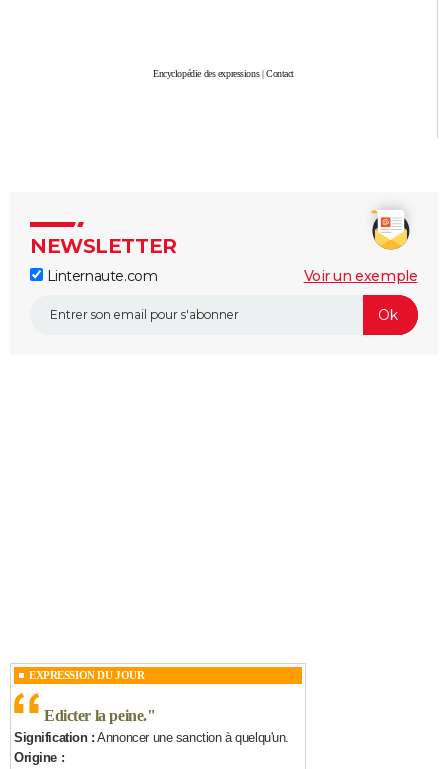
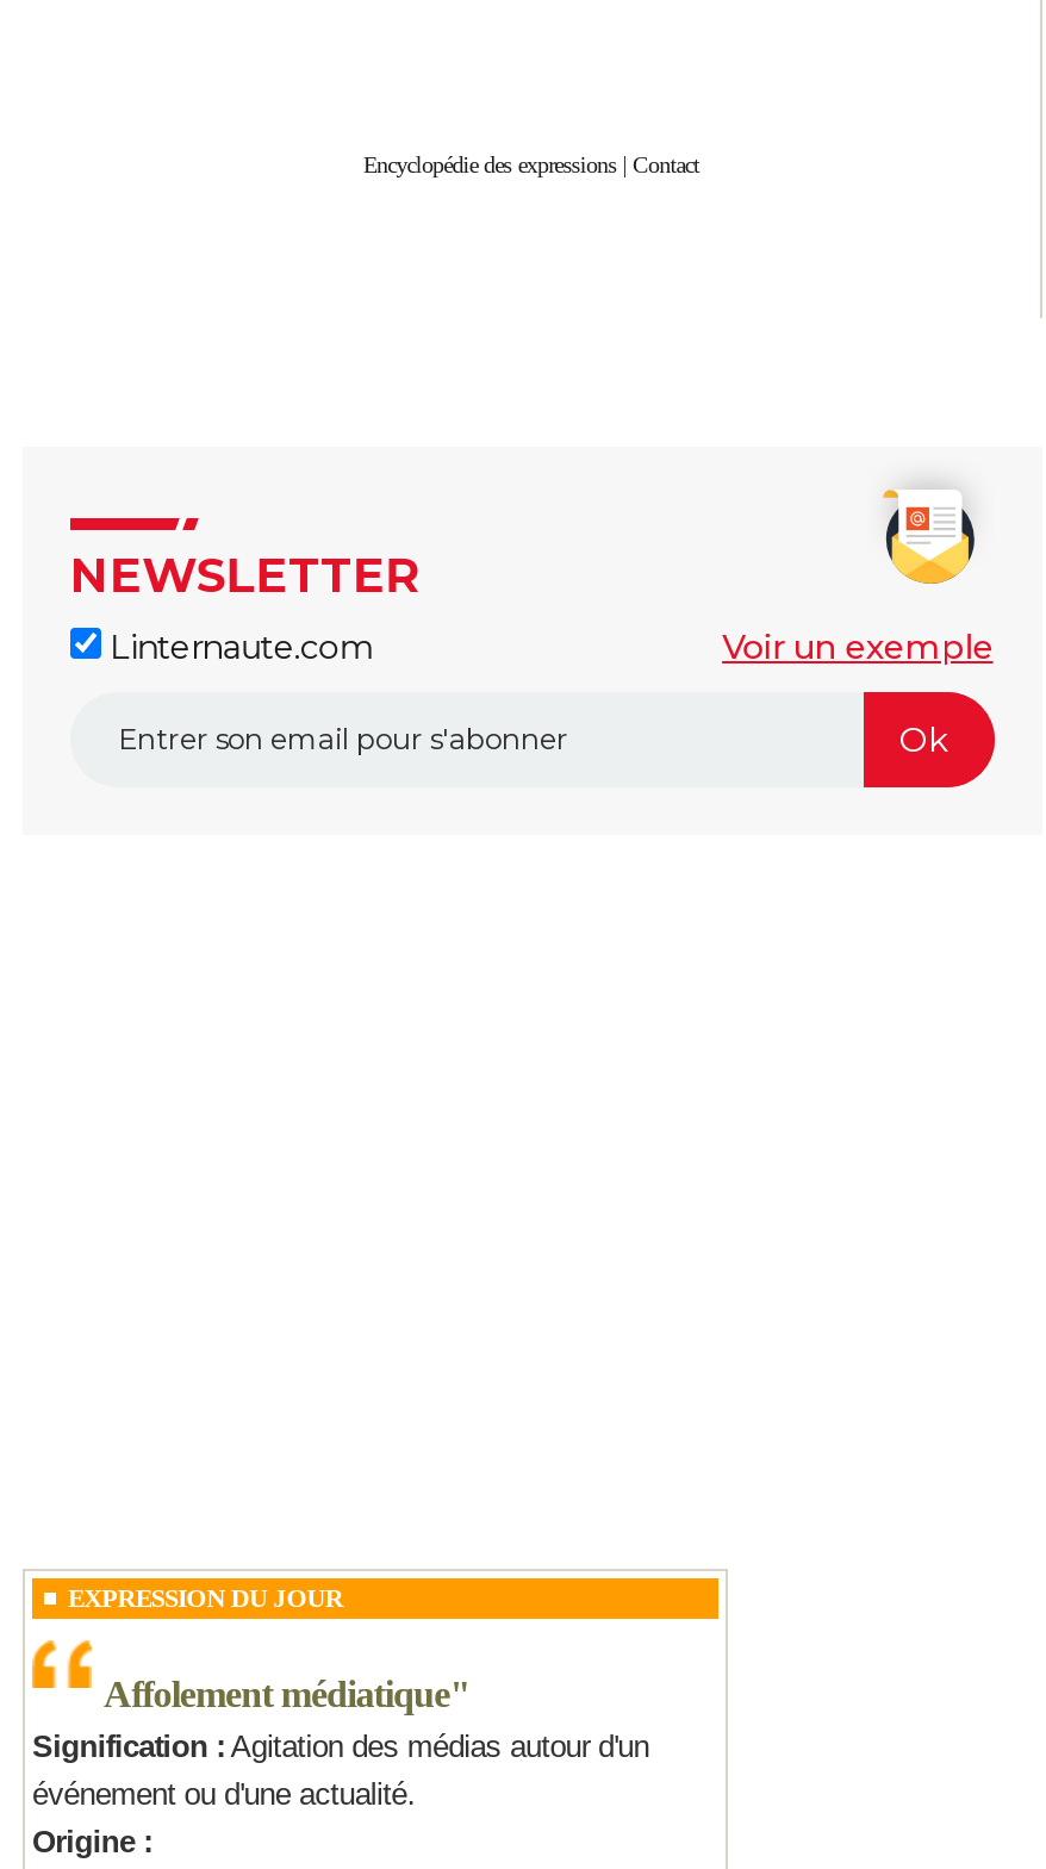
- Edicter la peine. "
- Signification : Annoncer une sanction à quelqu'un.
+ Affolement médiatique"
+ Signification : Agitation des médias autour d'un
+ événement ou d'une actualité.
